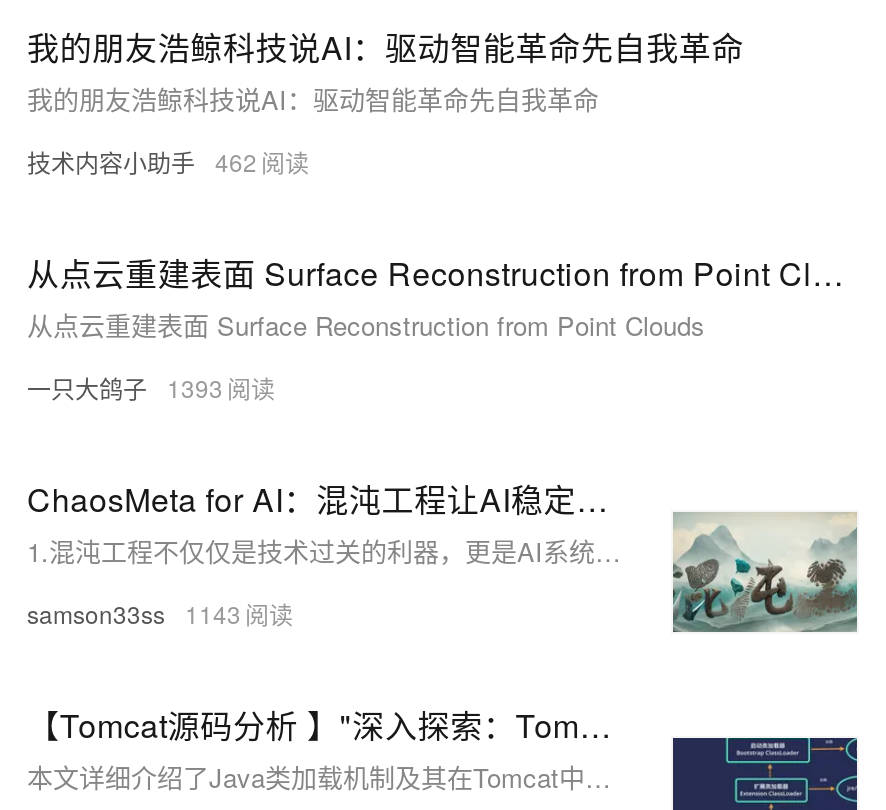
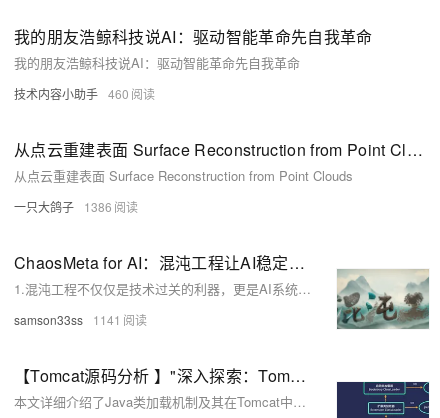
- 技术内容小助手 462
+ 技术内容小助手 460

- 一只大鸽子 1393
+ 一只大鸽子 1386

- samson33ss 1143
+ samson33ss 1141
